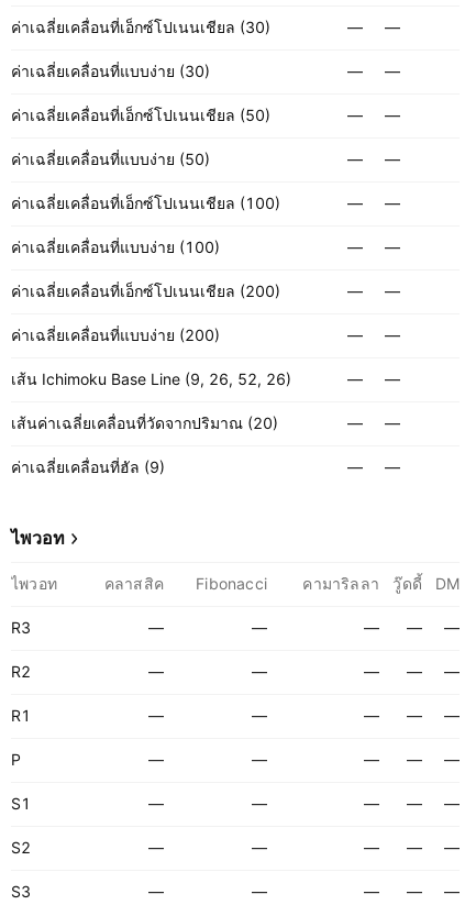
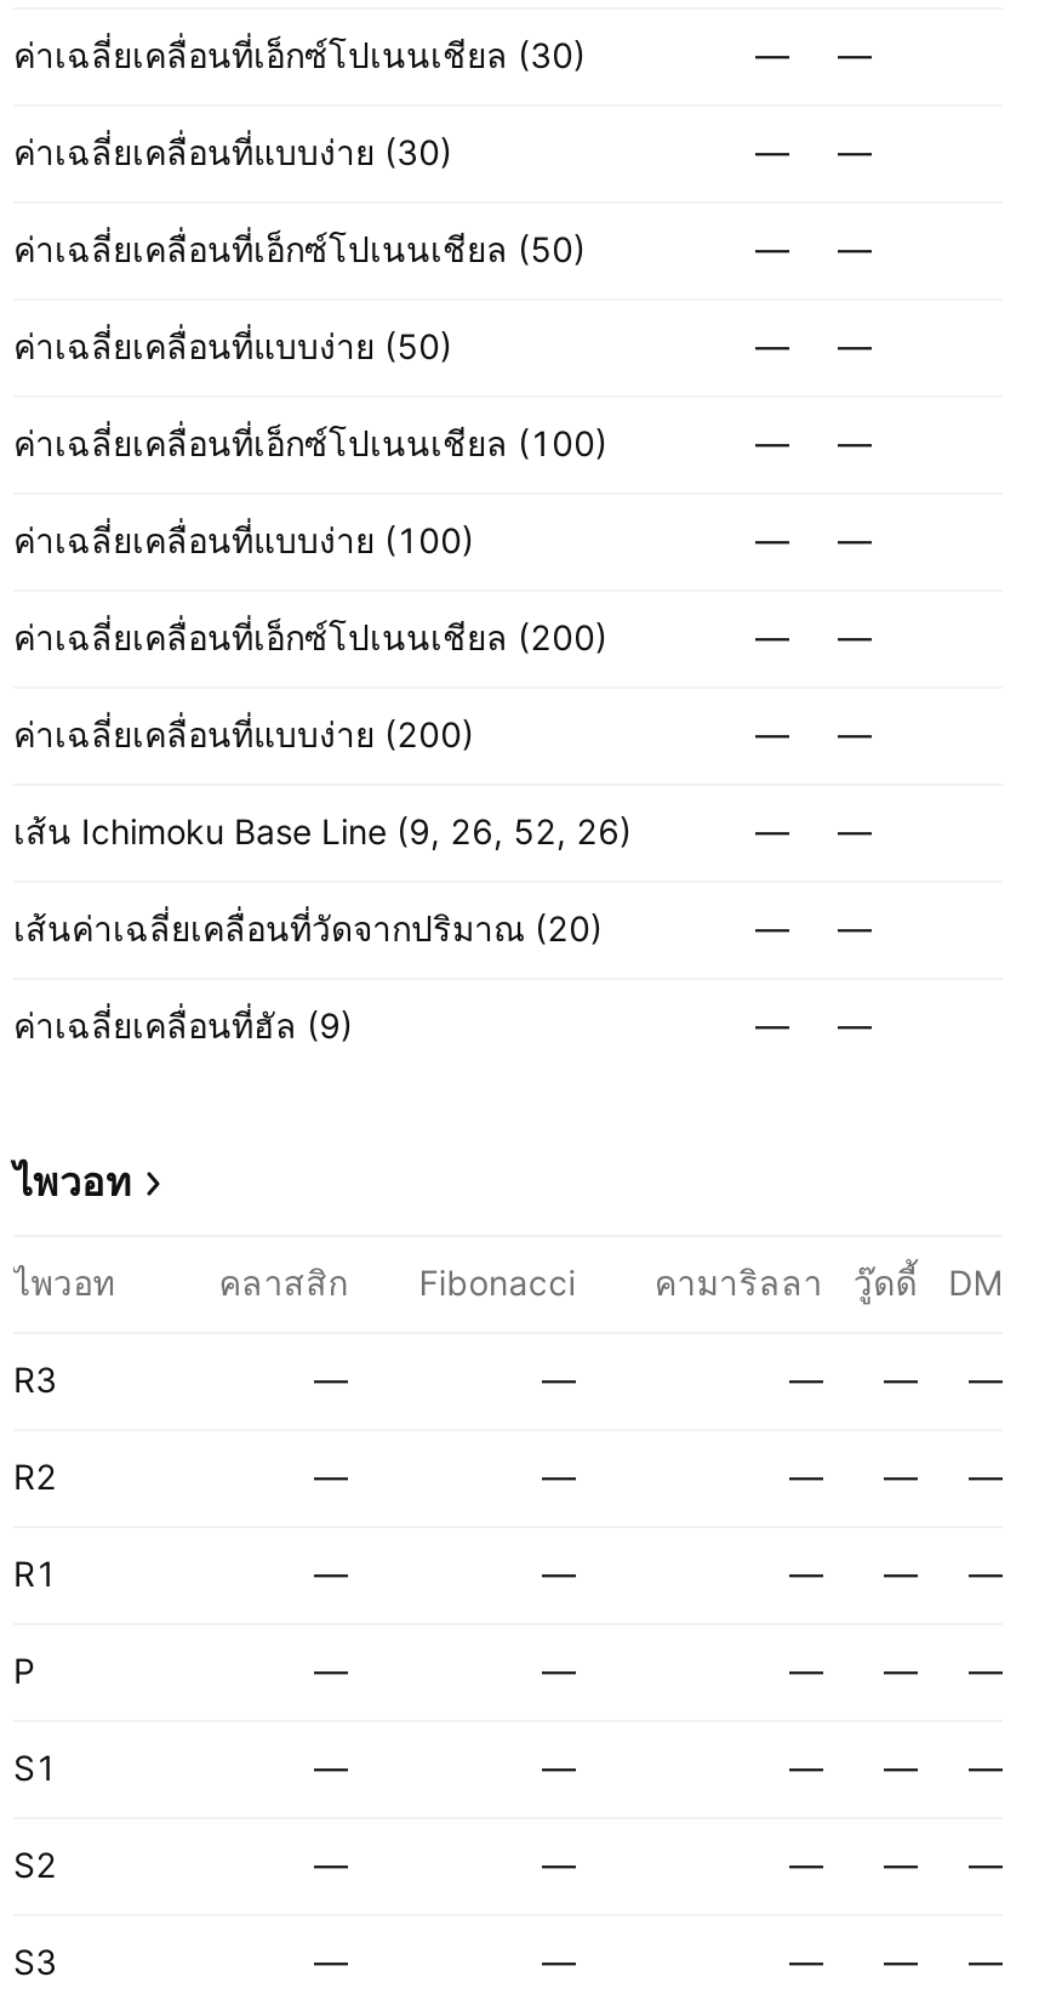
- คลาสสิค
+ คลาสสิก
